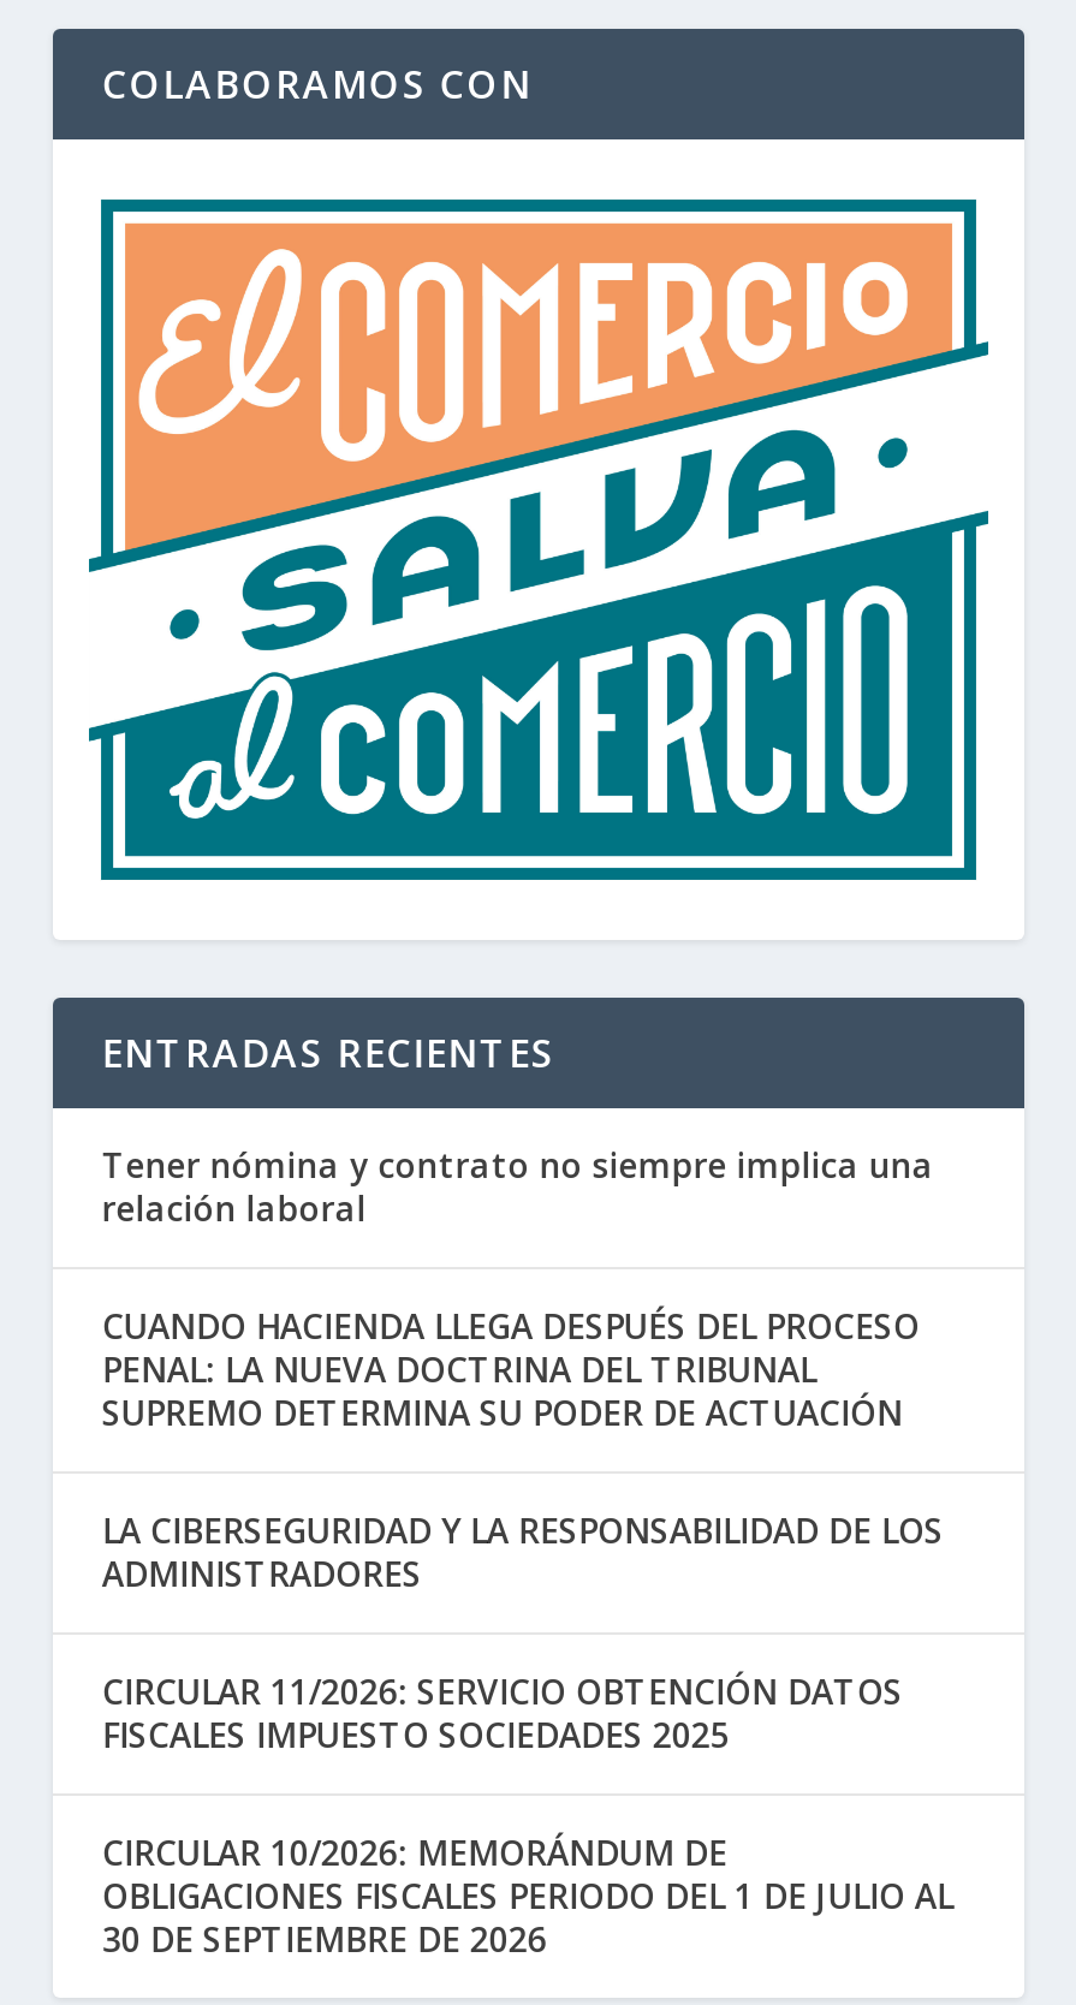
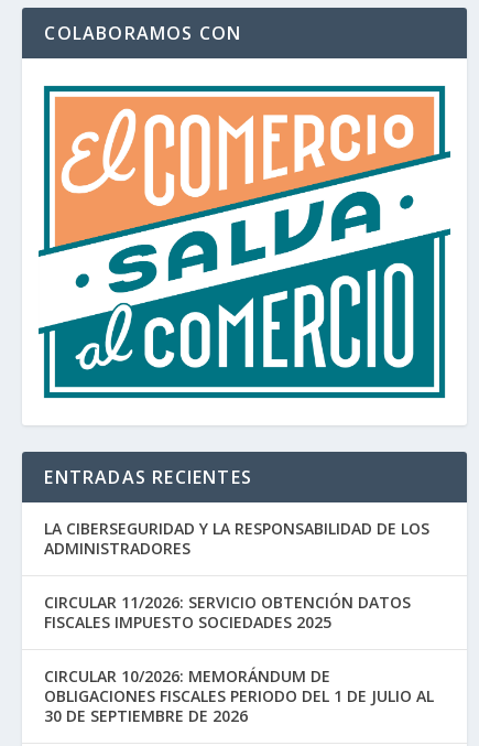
- Tener nómina y contrato no siempre implica una
- relación laboral
- CUANDO HACIENDA LLEGA DESPUÉS DEL PROCESO
- PENAL: LA NUEVA DOCTRINA DEL TRIBUNAL
- SUPREMO DETERMINA SU PODER DE ACTUACIÓN
